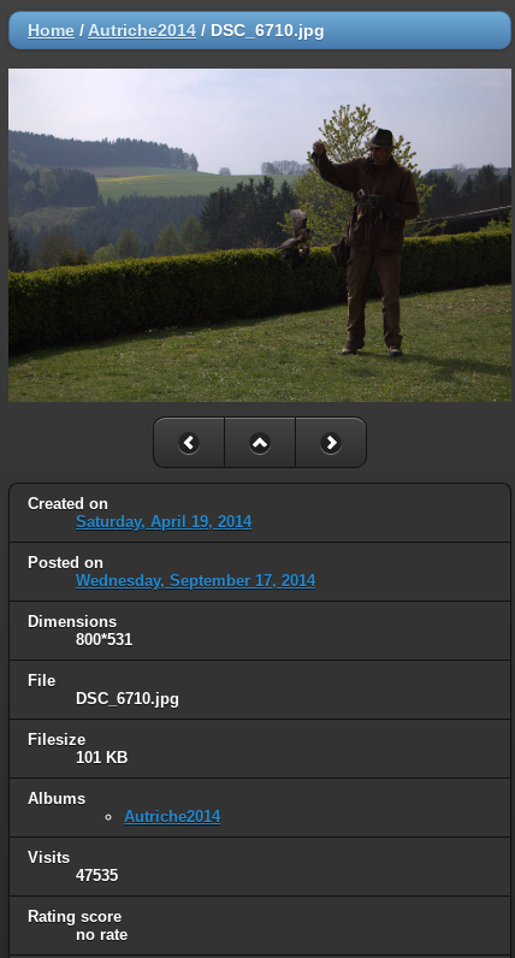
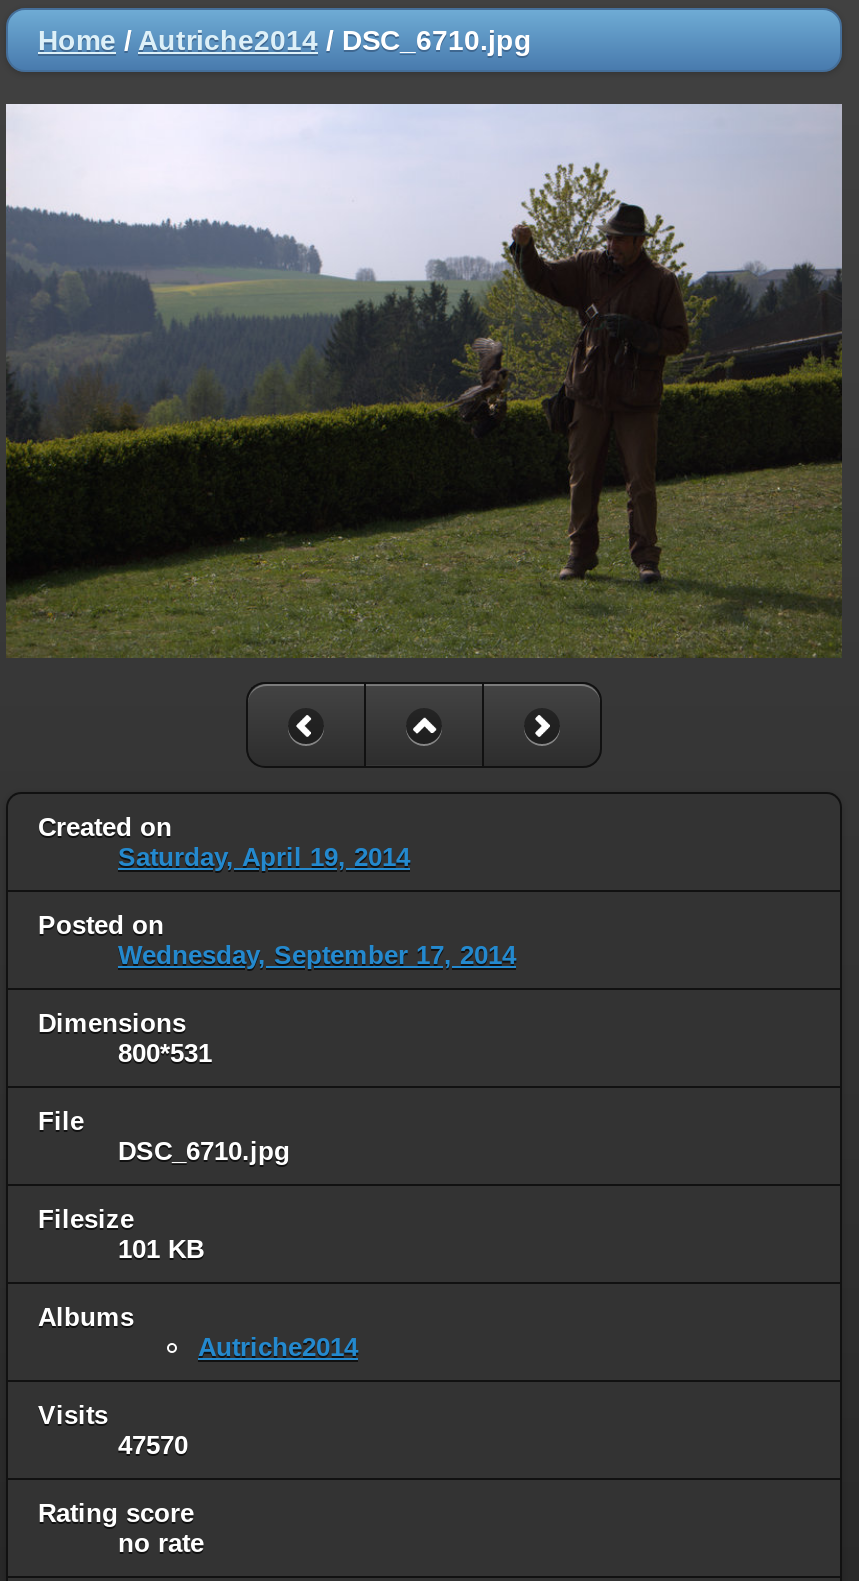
- 47535
+ 47570
